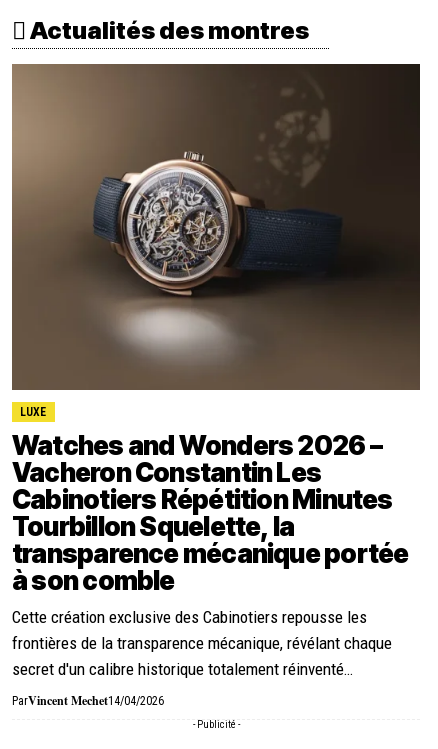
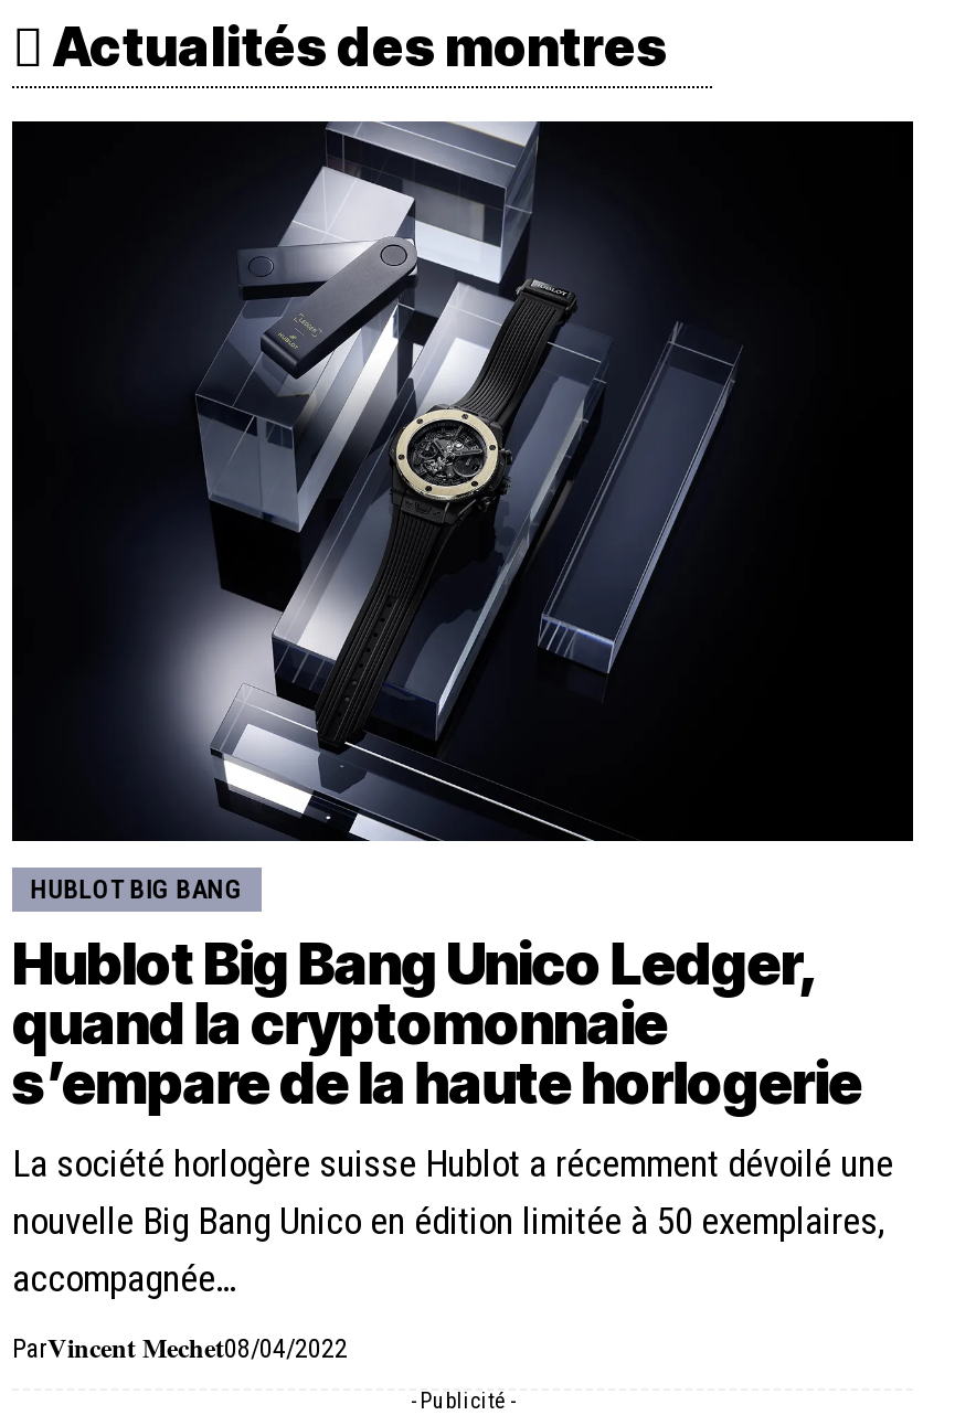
- [image]
- LUXE
- Watches and Wonders 2026 –
- Vacheron Constantin Les
- Cabinotiers Répétition Minutes
- Tourbillon Squelette, la
- transparence mécanique portée
- à son comble
- Cette création exclusive des Cabinotiers repousse les
- frontières de la transparence mécanique, révélant chaque
- secret d'un calibre historique totalement réinventé…
+ [image]
+ HUBLOT BIG BANG
+ Hublot Big Bang Unico Ledger,
+ quand la cryptomonnaie
+ s’empare de la haute horlogerie
+ La société horlogère suisse Hublot a récemment dévoilé une
+ nouvelle Big Bang Unico en édition limitée à 50 exemplaires,
+ accompagnée…

- ParVincent Mechet14/04/2026
+ ParVincent Mechet08/04/2022
